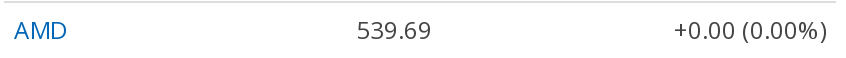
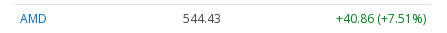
- 539.69
+ 544.43

- +0.00 (0.00%)
+ +40.86 (+7.51%)
